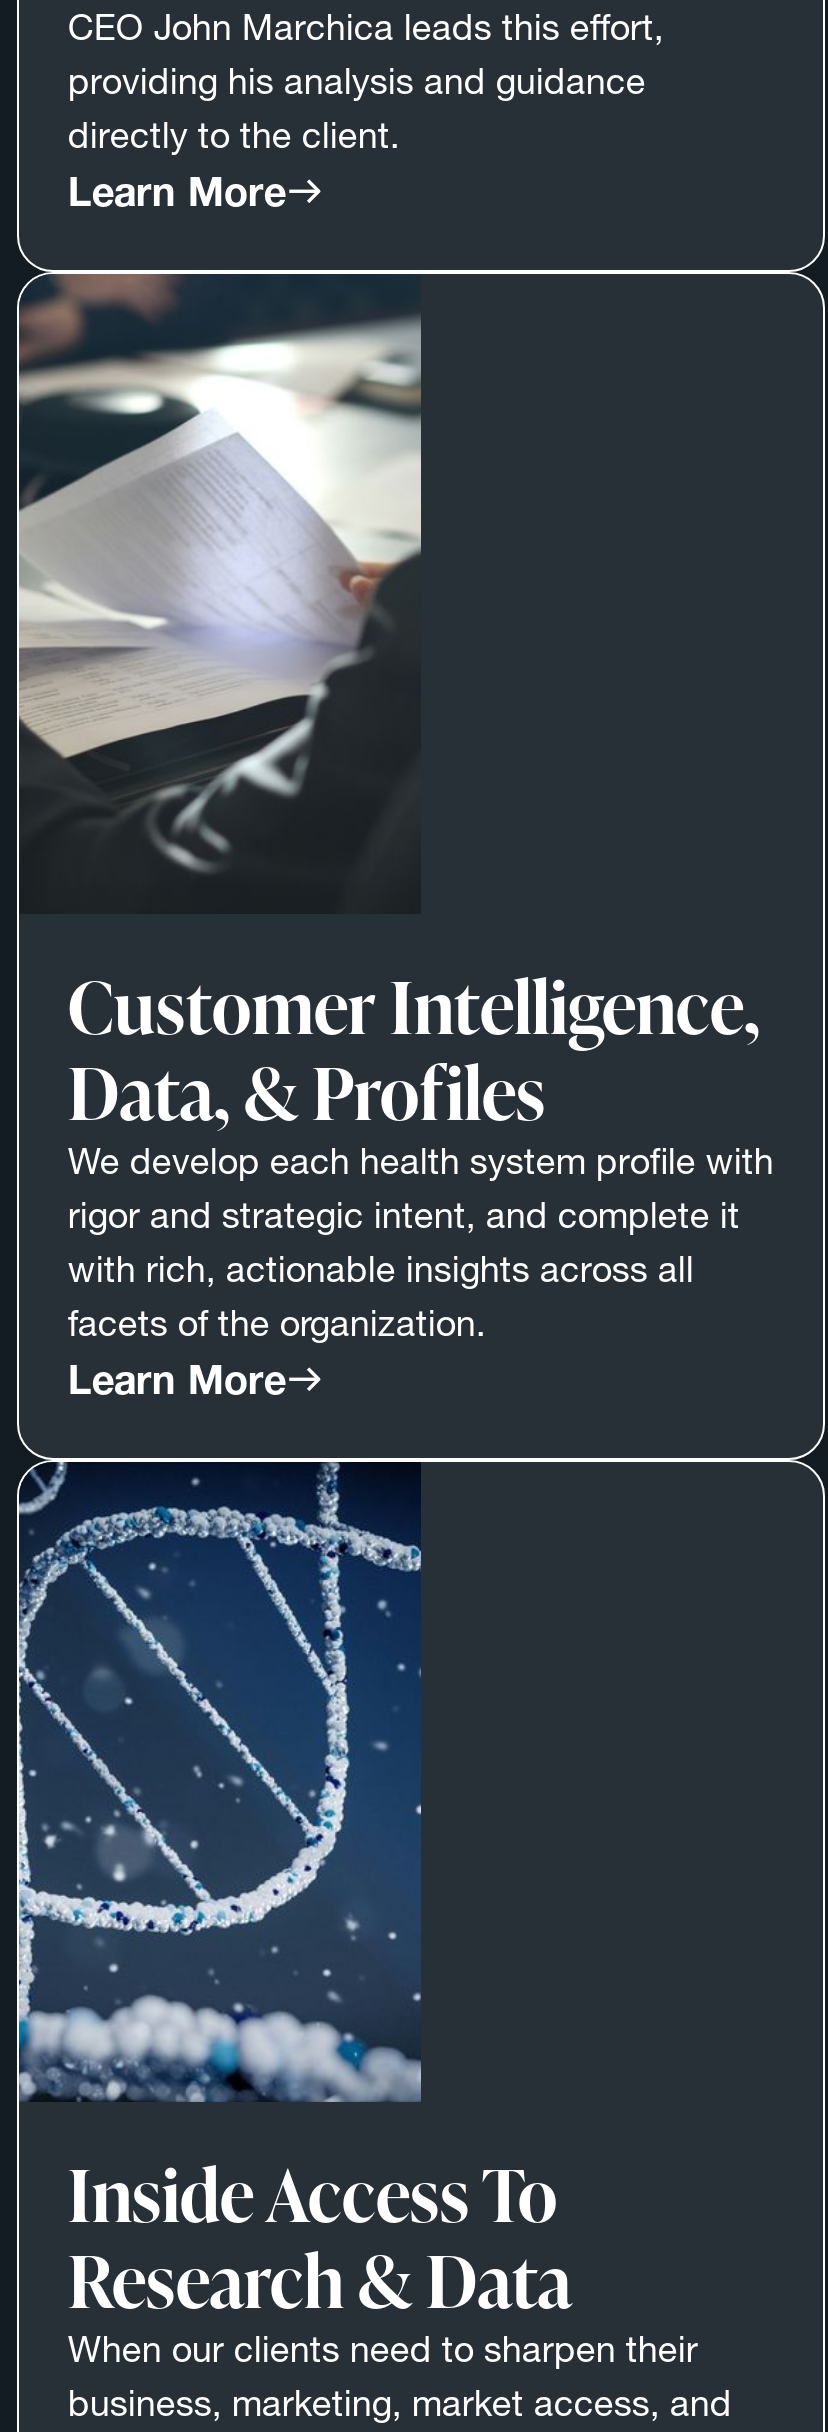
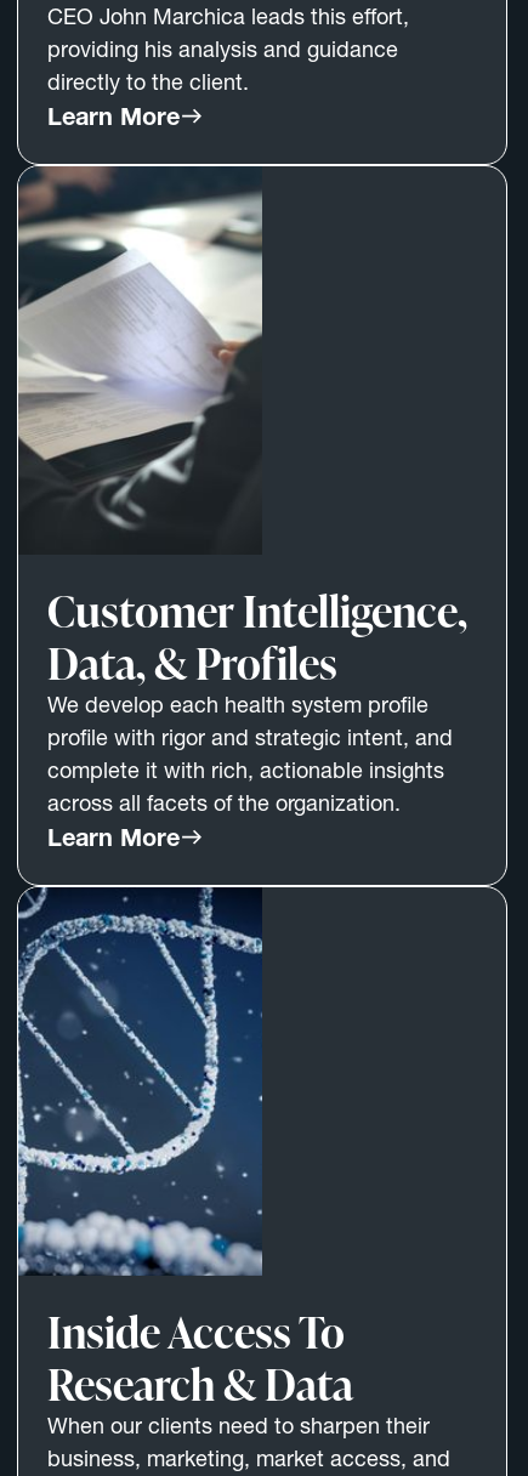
- We develop each health system profile with
- rigor and strategic intent, and complete it
- with rich, actionable insights across all
- facets of the organization.
+ We develop each health system profile
+ profile with rigor and strategic intent, and
+ complete it with rich, actionable insights
+ across all facets of the organization.
